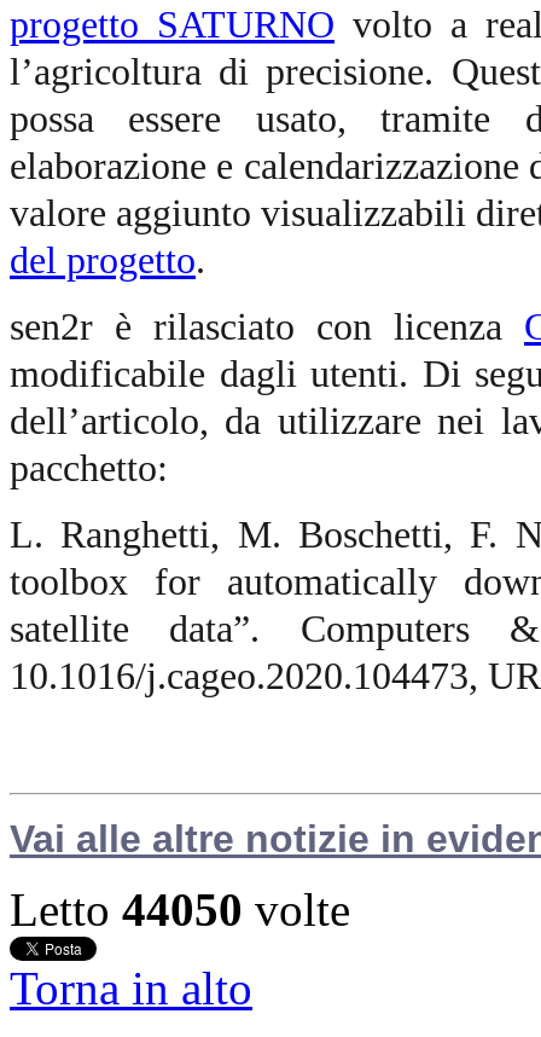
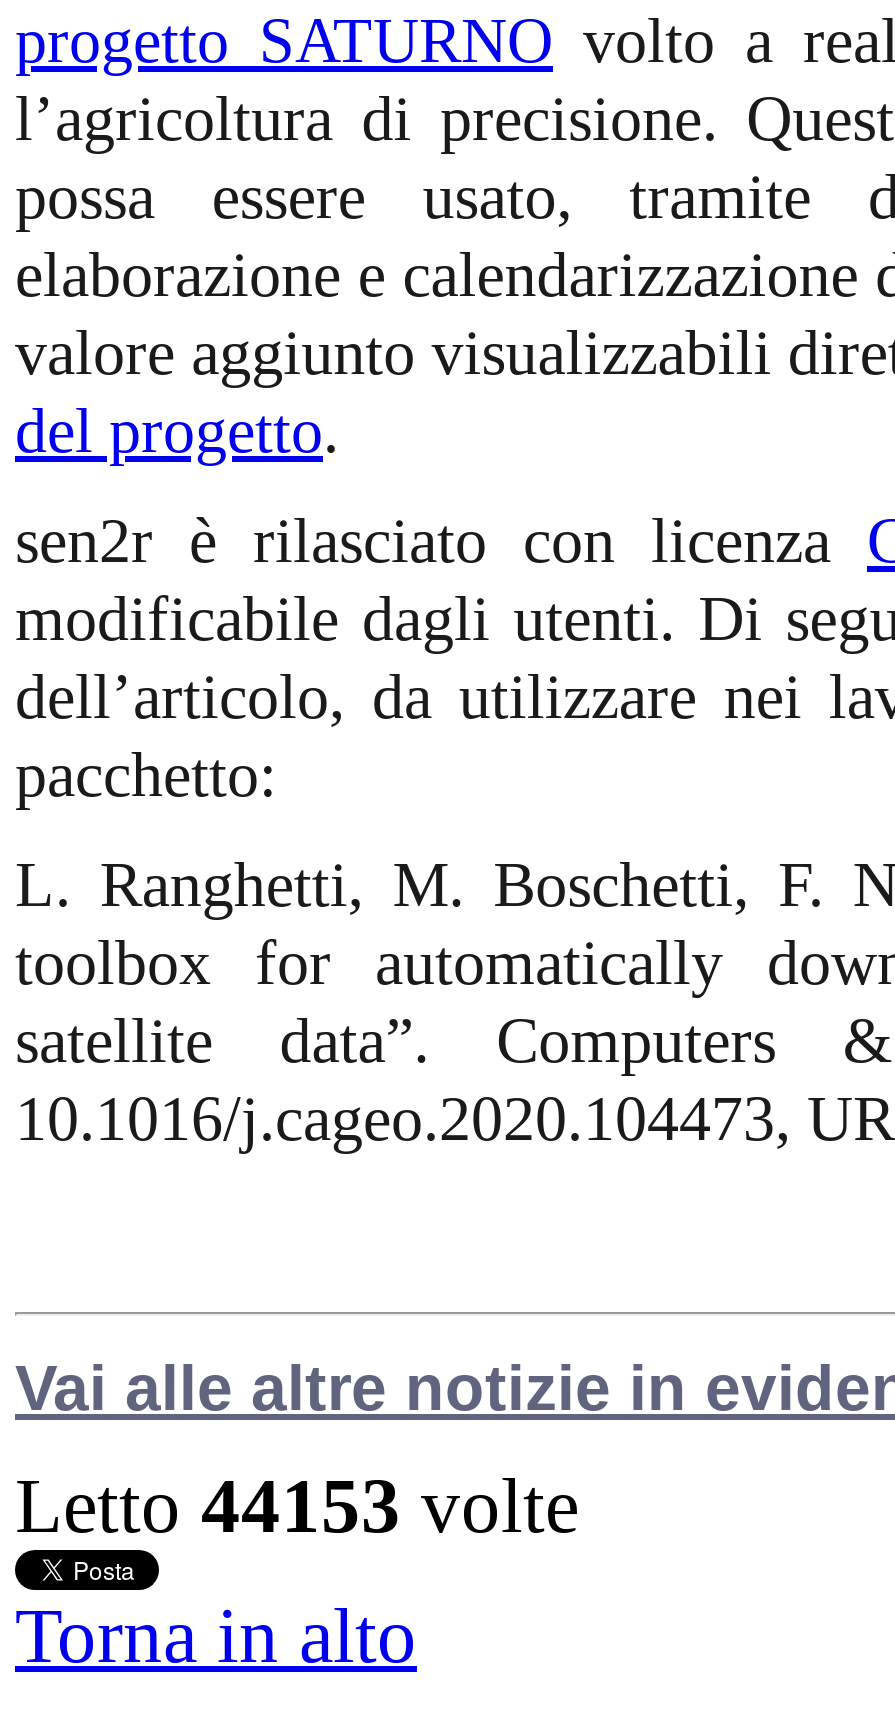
- Letto 44050 volte
+ Letto 44153 volte
